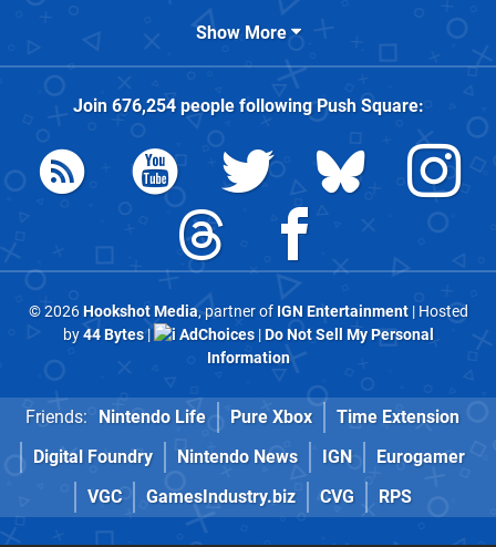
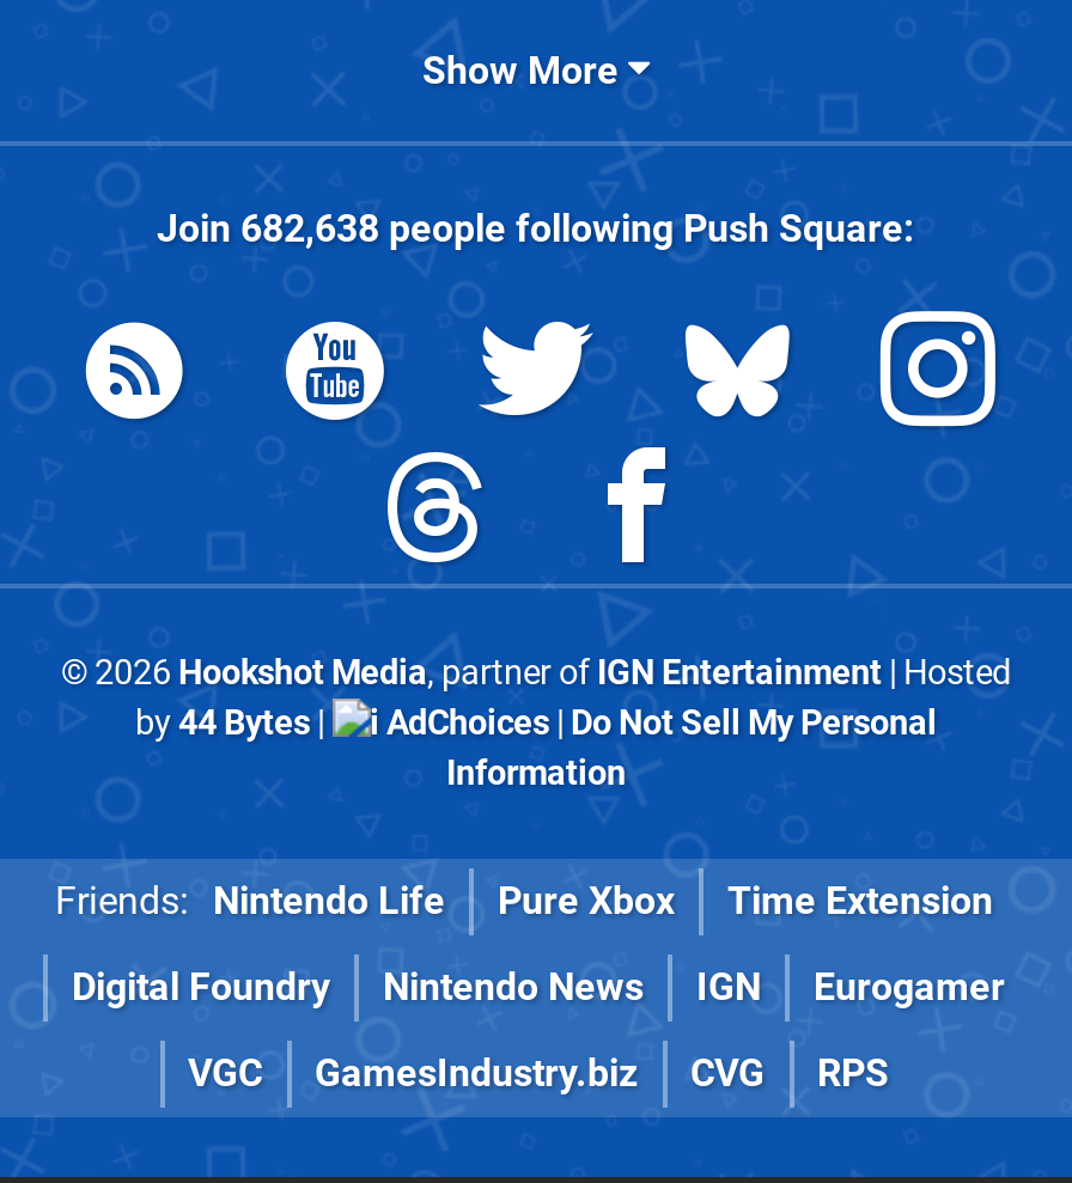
- Join 676,254 people following Push Square:
+ Join 682,638 people following Push Square:
